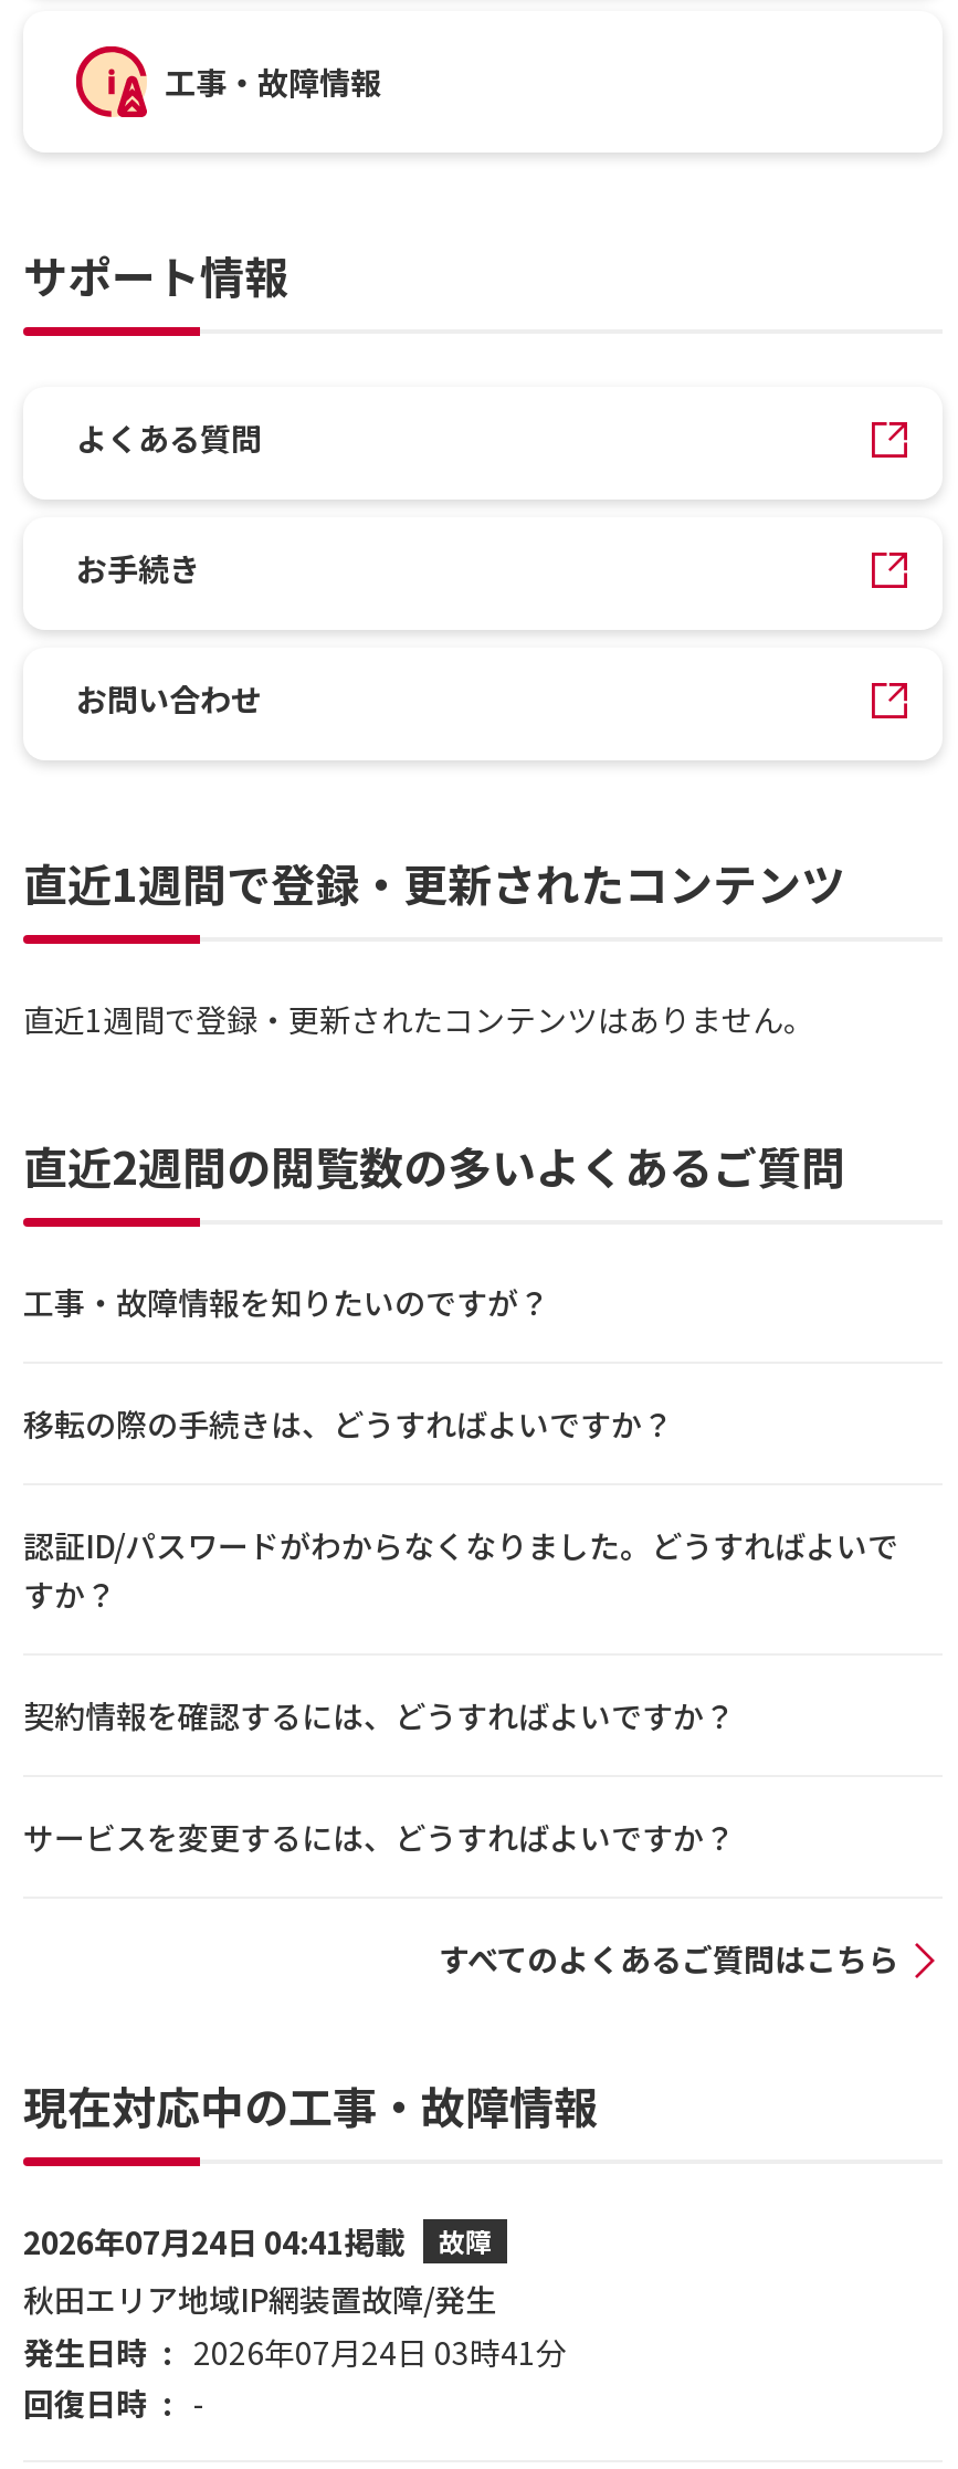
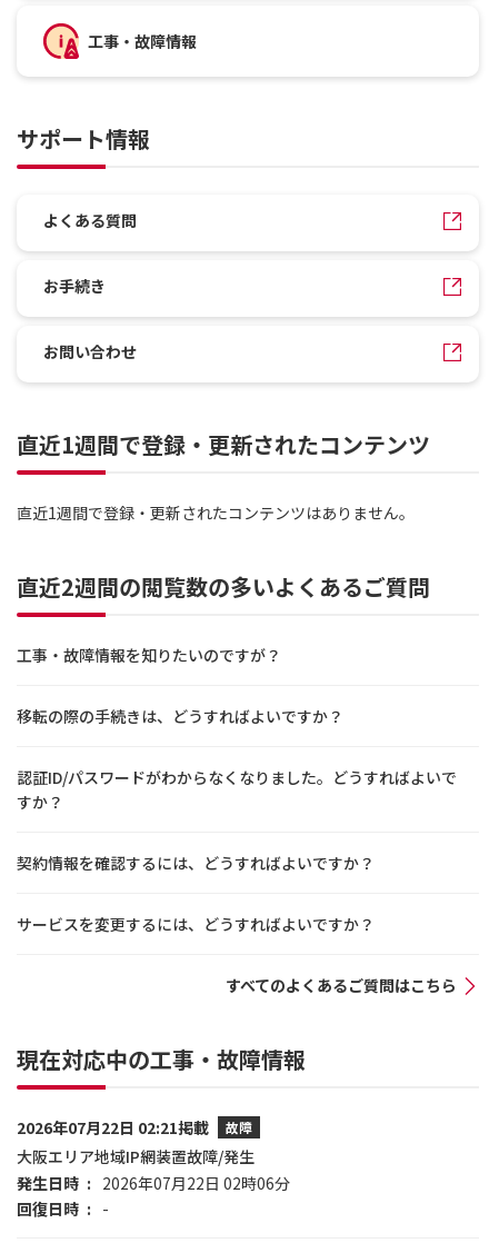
- 2026年07月24日 04:41掲載 故障
+ 2026年07月22日 02:21掲載 故障

- 秋田エリア地域IP網装置故障/発生
+ 大阪エリア地域IP網装置故障/発生

- 発生日時 2026年07月24日 03時41分
+ 発生日時 2026年07月22日 02時06分
